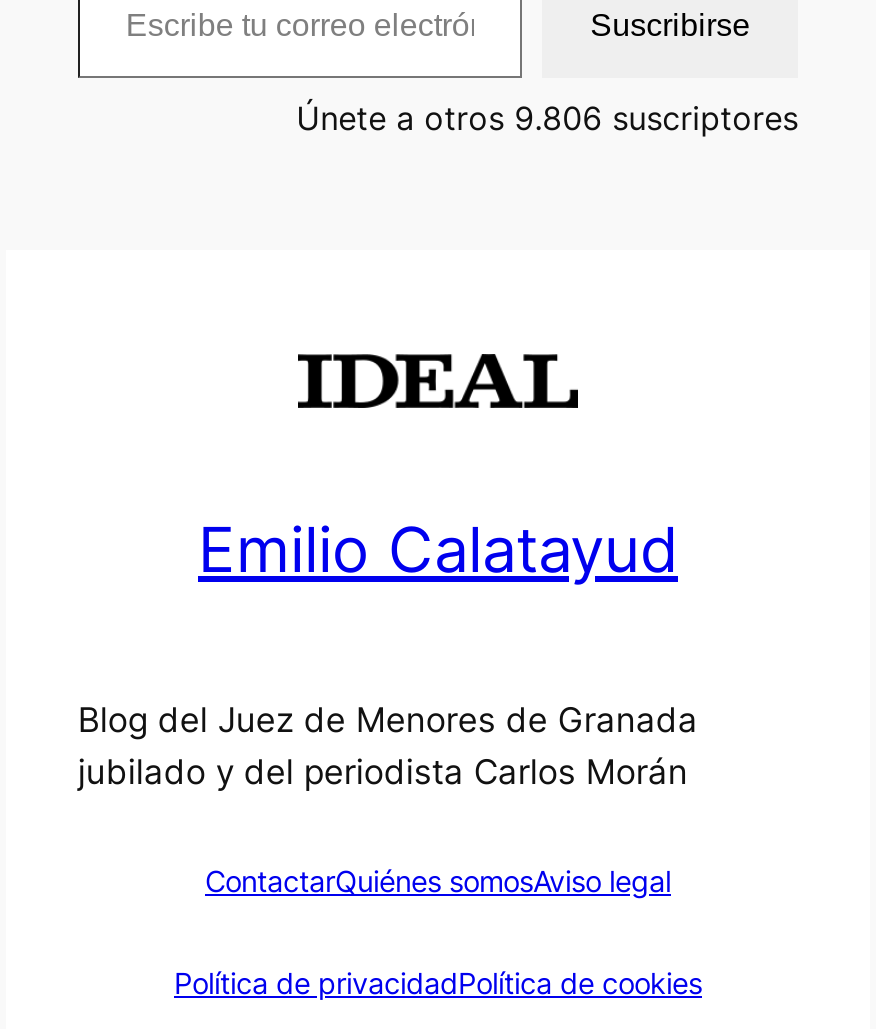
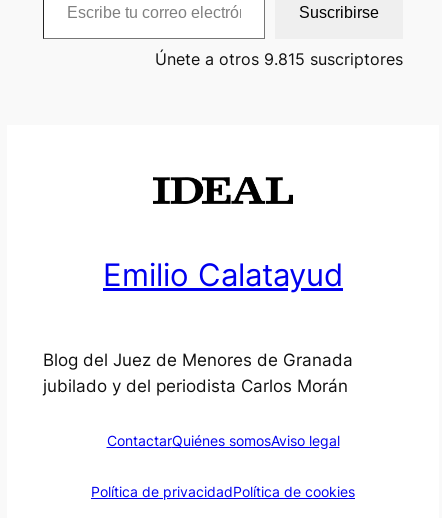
- Únete a otros 9.806 suscriptores
+ Únete a otros 9.815 suscriptores
